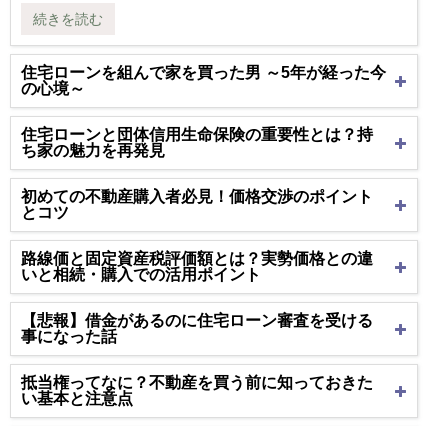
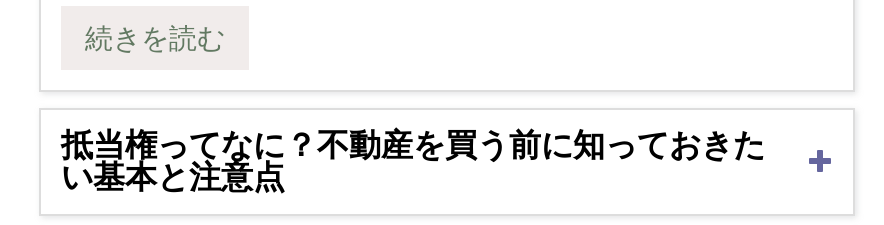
- 住宅ローンを組んで家を買った男 ～5年が経った今
- の心境～
- 住宅ローンと団体信用生命保険の重要性とは？持
- ち家の魅力を再発見
- 初めての不動産購入者必見！価格交渉のポイント
- とコツ
- 路線価と固定資産税評価額とは？実勢価格との違
- いと相続・購入での活用ポイント
- 【悲報】借金があるのに住宅ローン審査を受ける
- 事になった話
